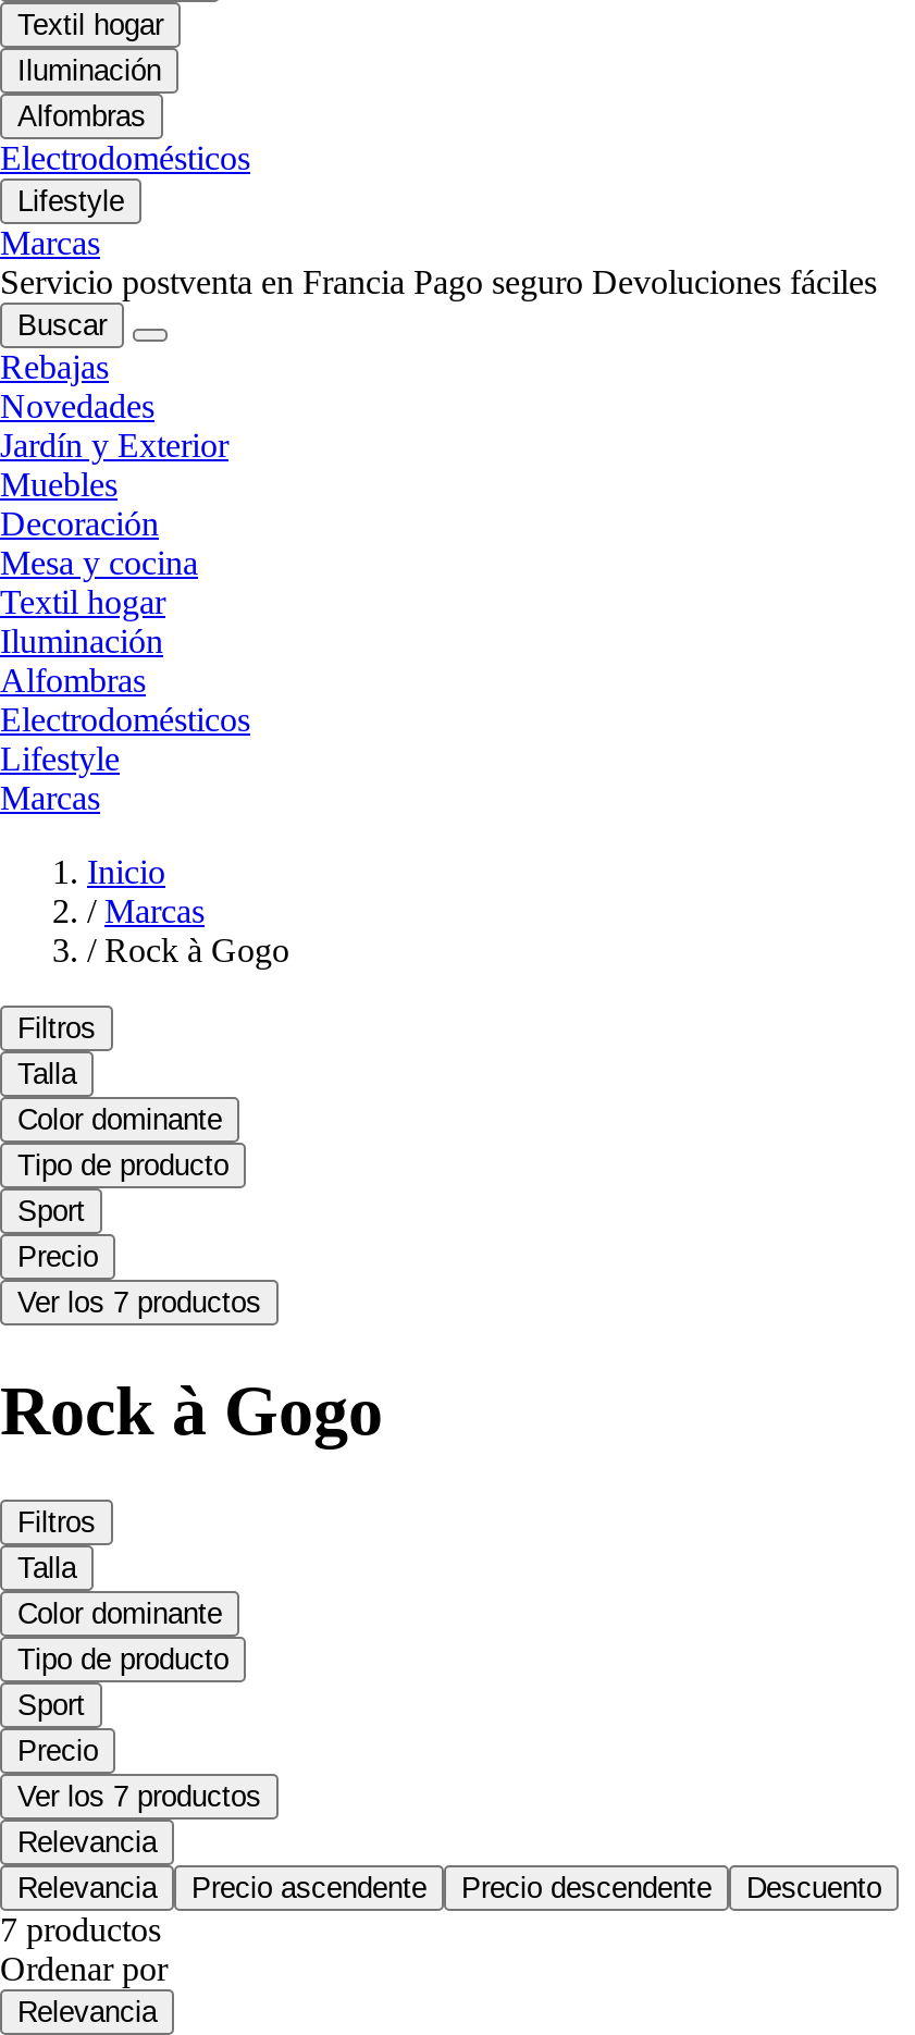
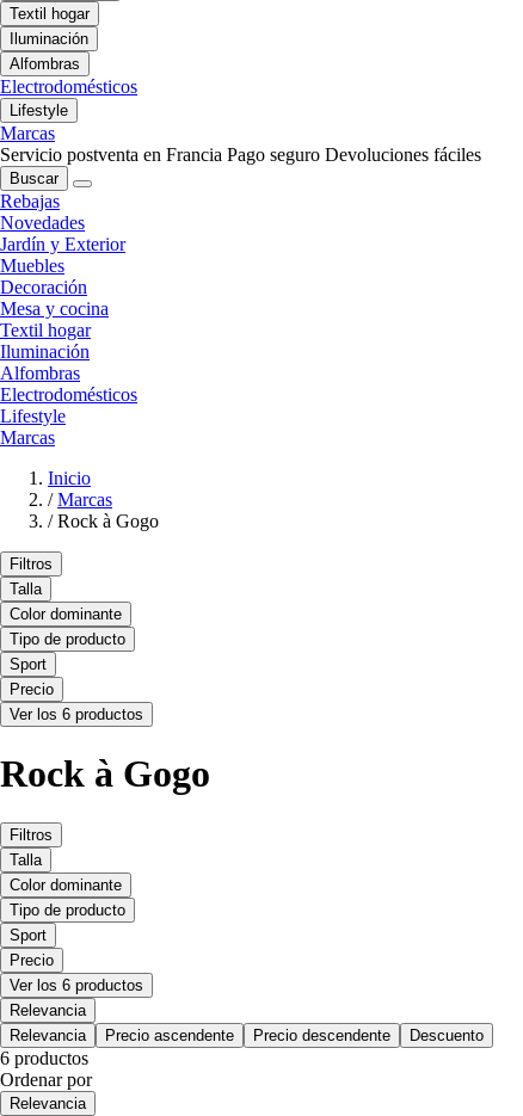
- Ver los 7 productos
+ Ver los 6 productos

- Ver los 7 productos
+ Ver los 6 productos

- 7 productos
+ 6 productos
